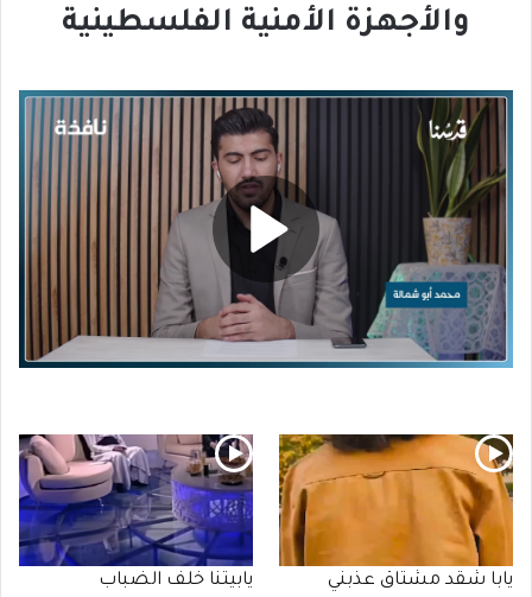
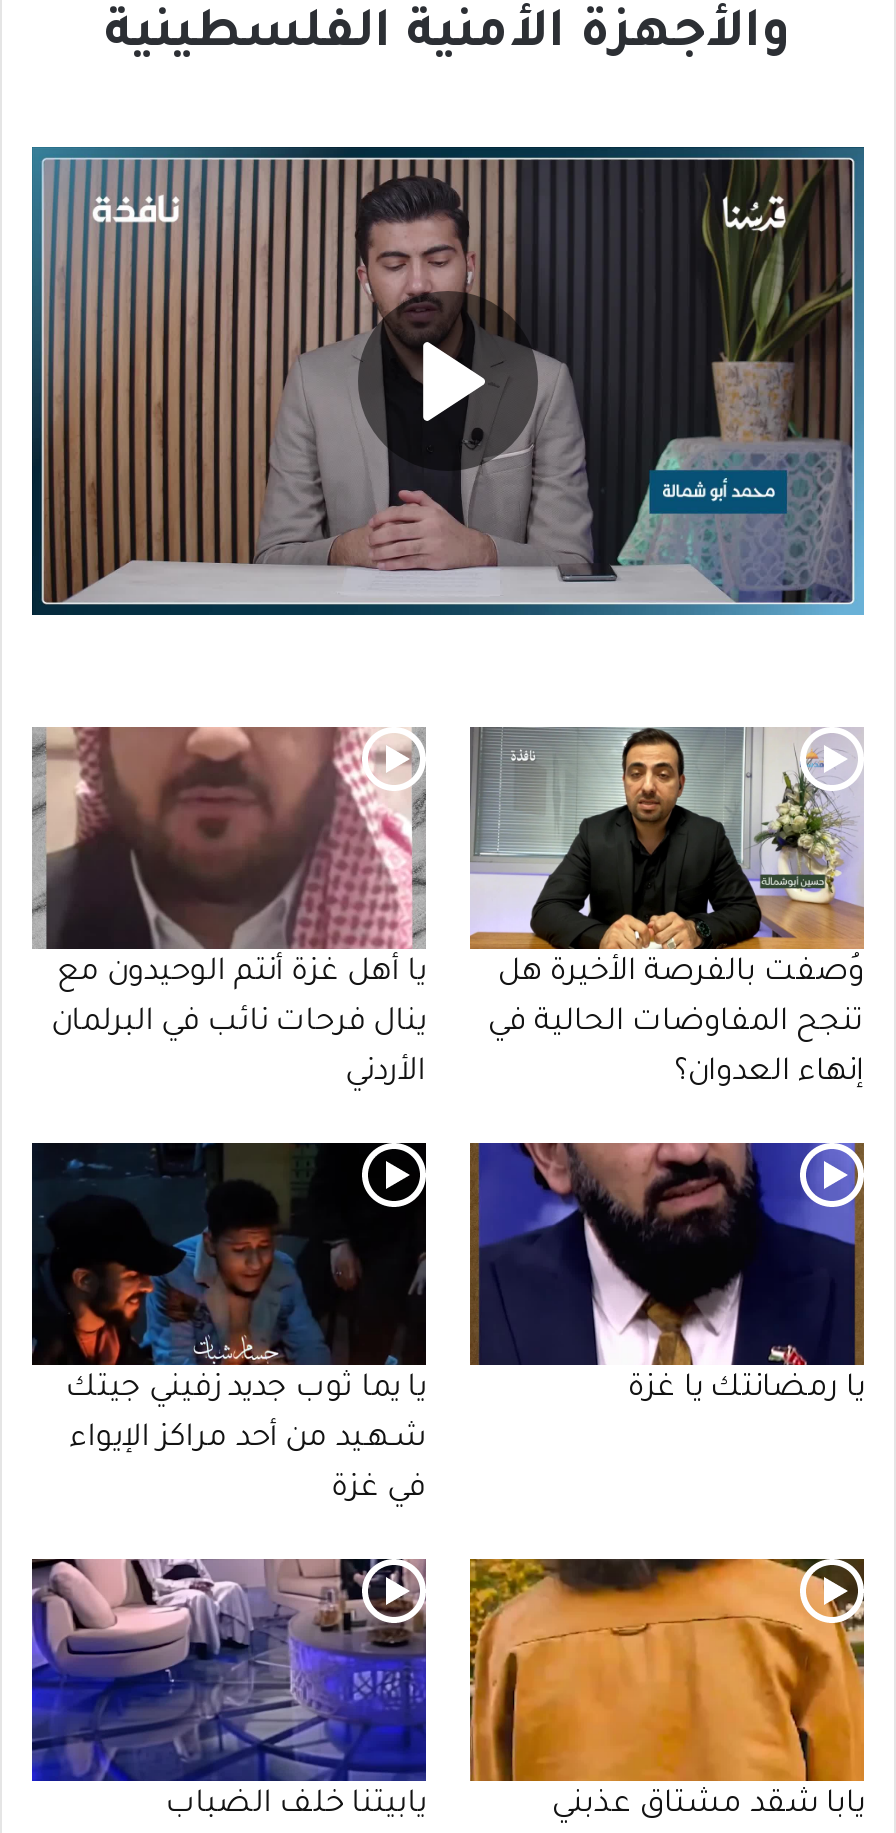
+ [image]
+ يا أهل غزة أنتم الوحيدون مع
+ ينال فرحات نائب في البرلمان
+ الأردني

+ [image]
+ يا رمضانتك يا غزة
+ يا يما ثوب جديد زفيني جيتك
+ شـهـيد من أحد مراكز الإيواء
+ في غزة

+ [image]
+ وُصفت بالفرصة الأخيرة هل
+ تنجح المفاوضات الحالية في
+ إنهاء العدوان؟

+ [image]
